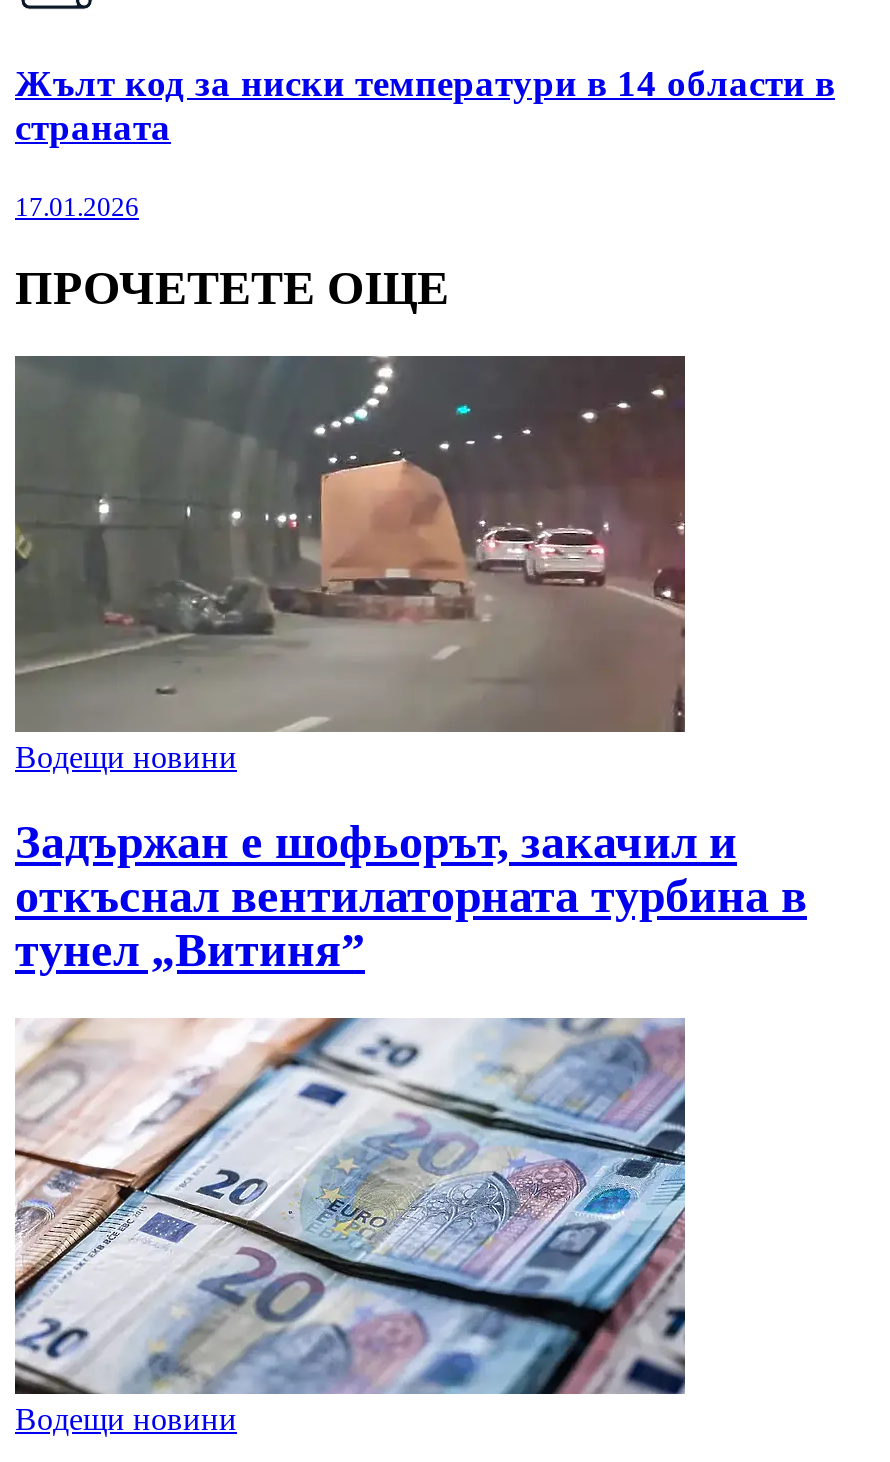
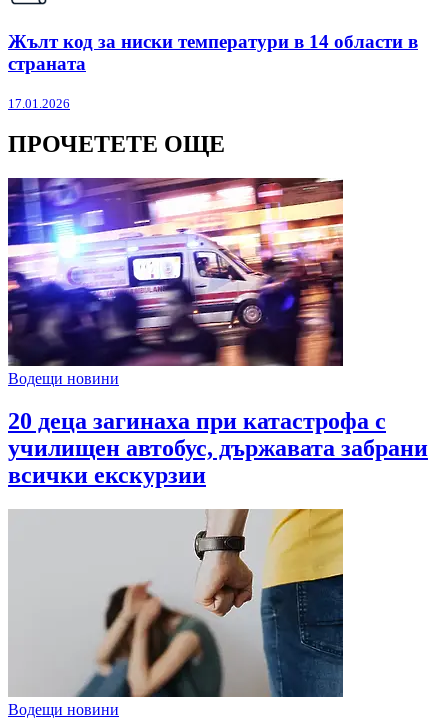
- [image]
+ [image]

- Задържан е шофьорът, закачил и
- откъснал вентилаторната турбина в
- тунел „Витиня”
+ 20 деца загинаха при катастрофа с
+ училищен автобус, държавата забрани
+ всички екскурзии

- [image]
+ [image]
